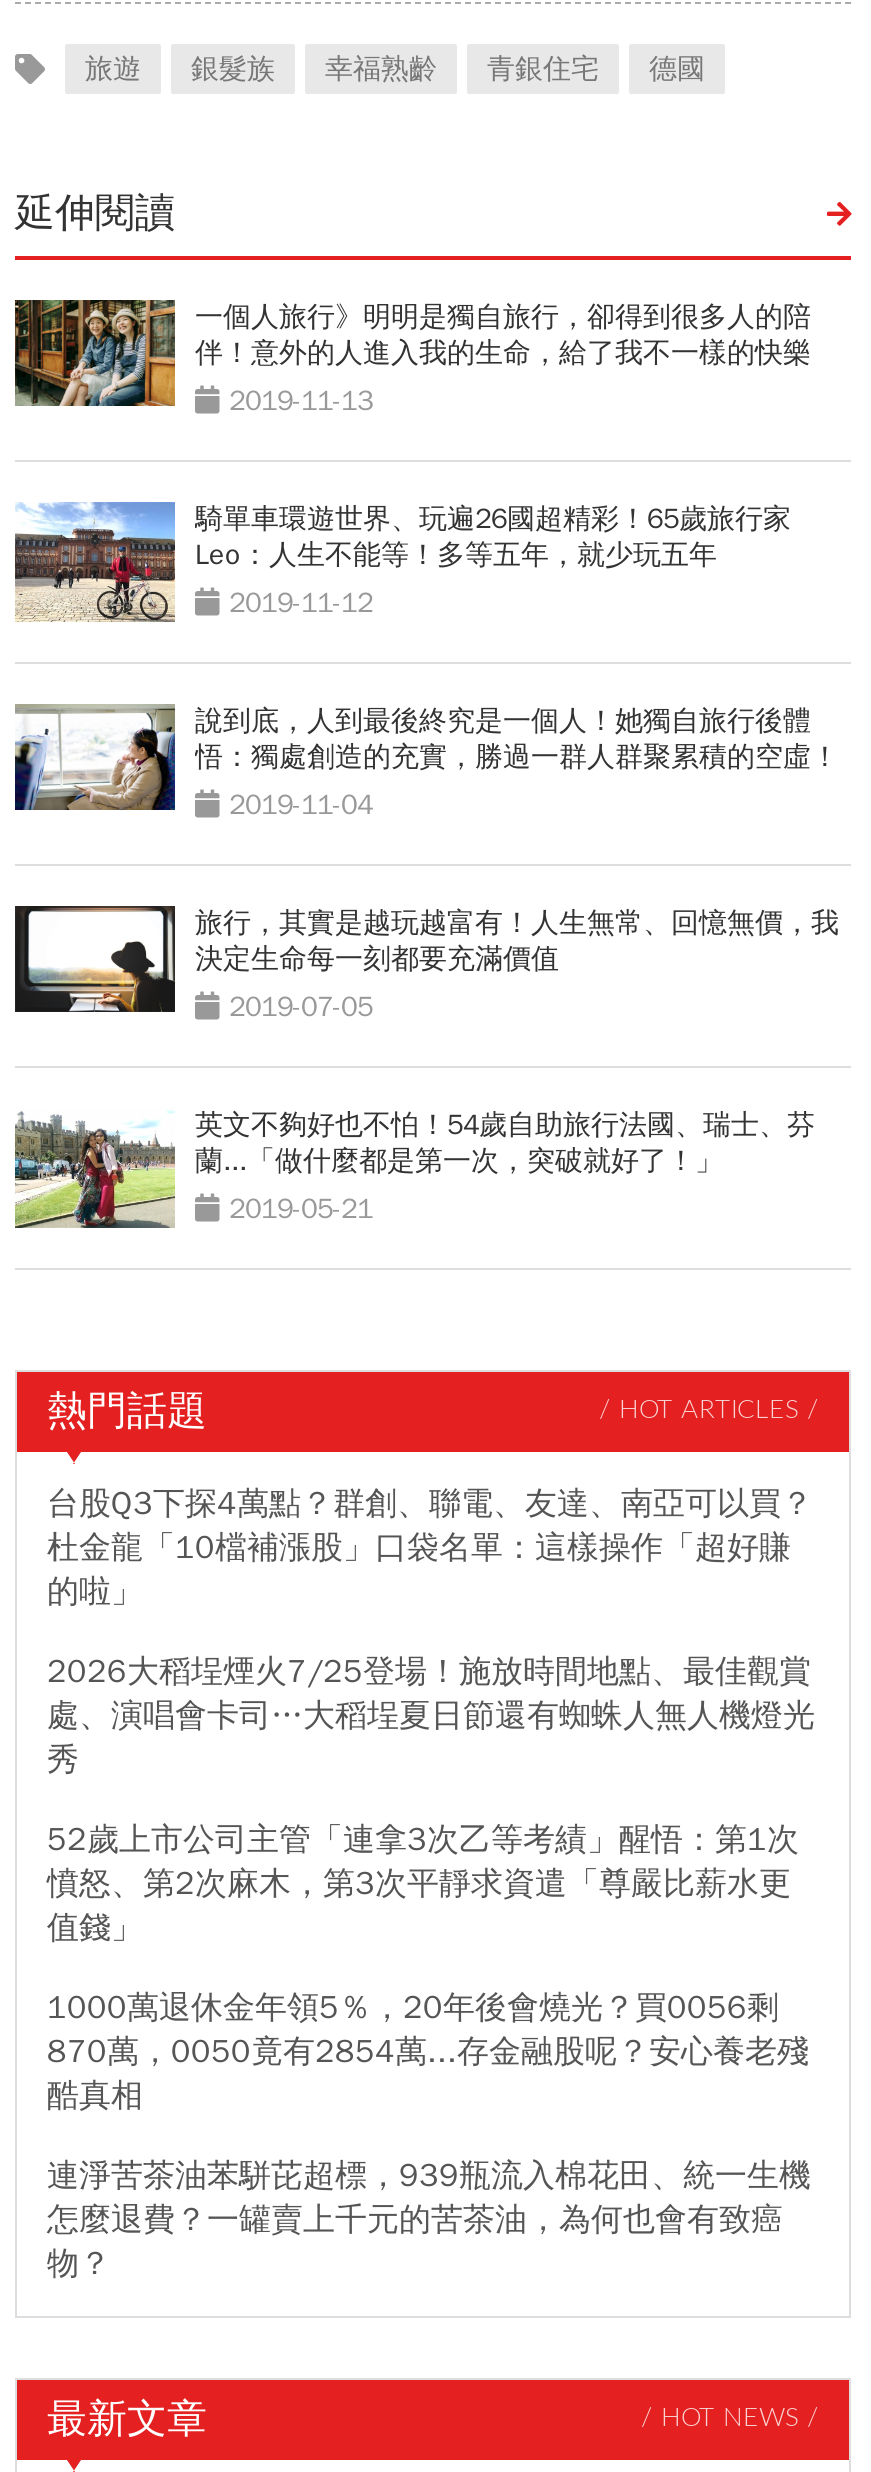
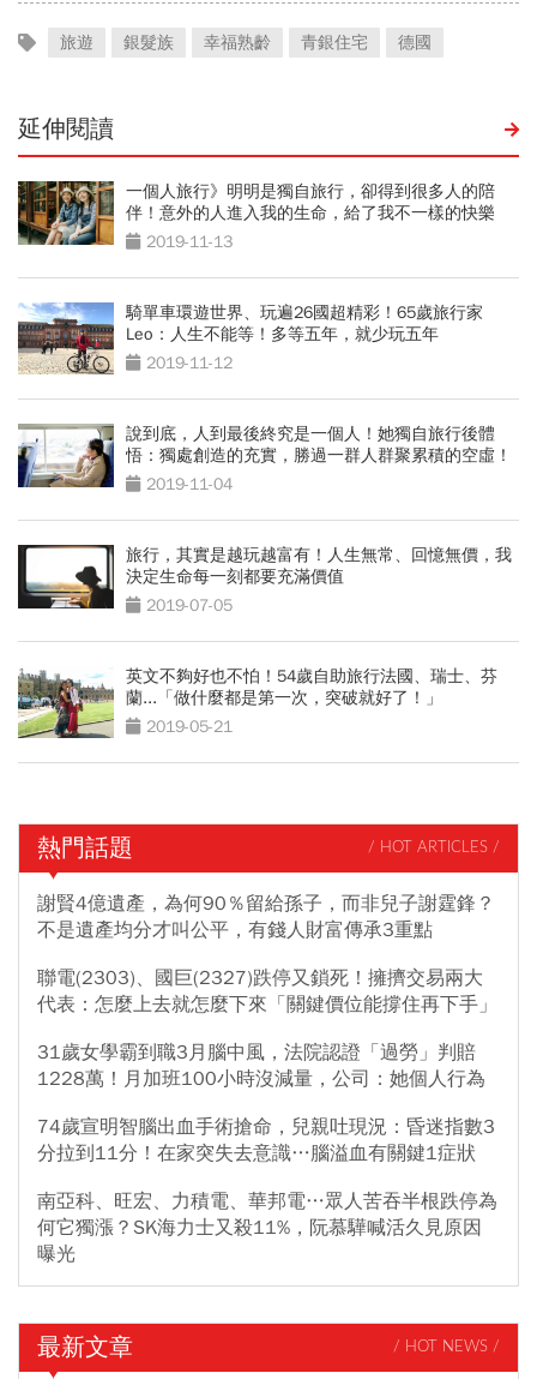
- 台股Q3下探4萬點？群創、聯電、友達、南亞可以買？
- 杜金龍「10檔補漲股」口袋名單：這樣操作「超好賺
- 的啦」
+ 謝賢4億遺產，為何90％留給孫子，而非兒子謝霆鋒？
+ 不是遺產均分才叫公平，有錢人財富傳承3重點

- 2026大稻埕煙火7/25登場！施放時間地點、最佳觀賞
- 處、演唱會卡司…大稻埕夏日節還有蜘蛛人無人機燈光
- 秀
+ 聯電(2303)、國巨(2327)跌停又鎖死！擁擠交易兩大
+ 代表：怎麼上去就怎麼下來「關鍵價位能撐住再下手」

- 52歲上市公司主管「連拿3次乙等考績」醒悟：第1次
- 憤怒、第2次麻木，第3次平靜求資遣「尊嚴比薪水更
- 值錢」
+ 31歲女學霸到職3月腦中風，法院認證「過勞」判賠
+ 1228萬！月加班100小時沒減量，公司：她個人行為

- 1000萬退休金年領5％，20年後會燒光？買0056剩
- 870萬，0050竟有2854萬...存金融股呢？安心養老殘
- 酷真相
+ 74歲宣明智腦出血手術搶命，兒親吐現況：昏迷指數3
+ 分拉到11分！在家突失去意識…腦溢血有關鍵1症狀

- 連淨苦茶油苯駢芘超標，939瓶流入棉花田、統一生機
- 怎麼退費？一罐賣上千元的苦茶油，為何也會有致癌
- 物？
+ 南亞科、旺宏、力積電、華邦電…眾人苦吞半根跌停為
+ 何它獨漲？SK海力士又殺11%，阮慕驊喊活久見原因
+ 曝光
